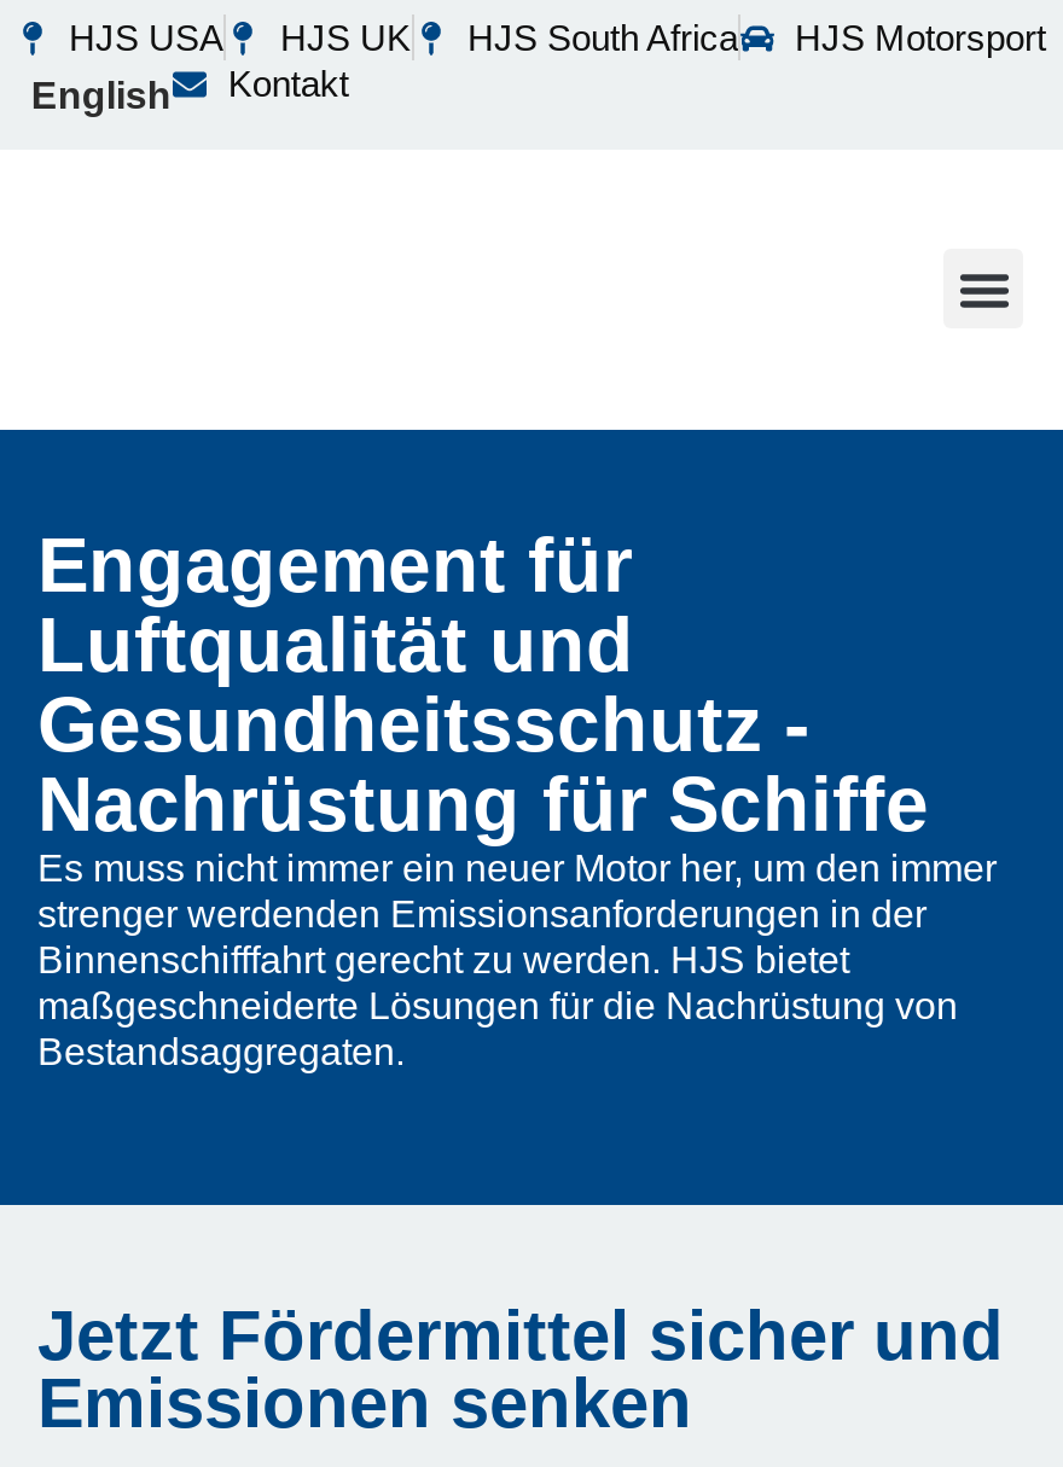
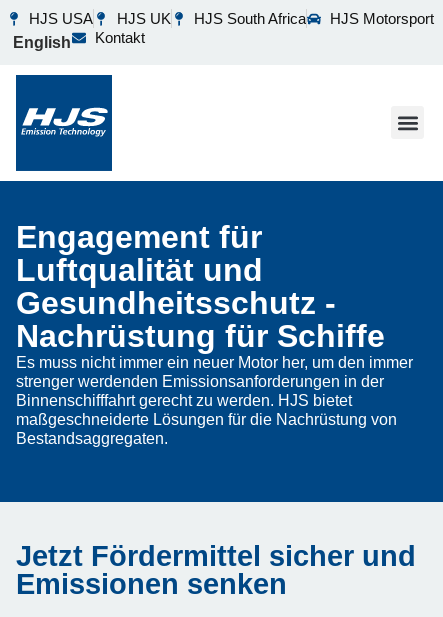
+ [image]
